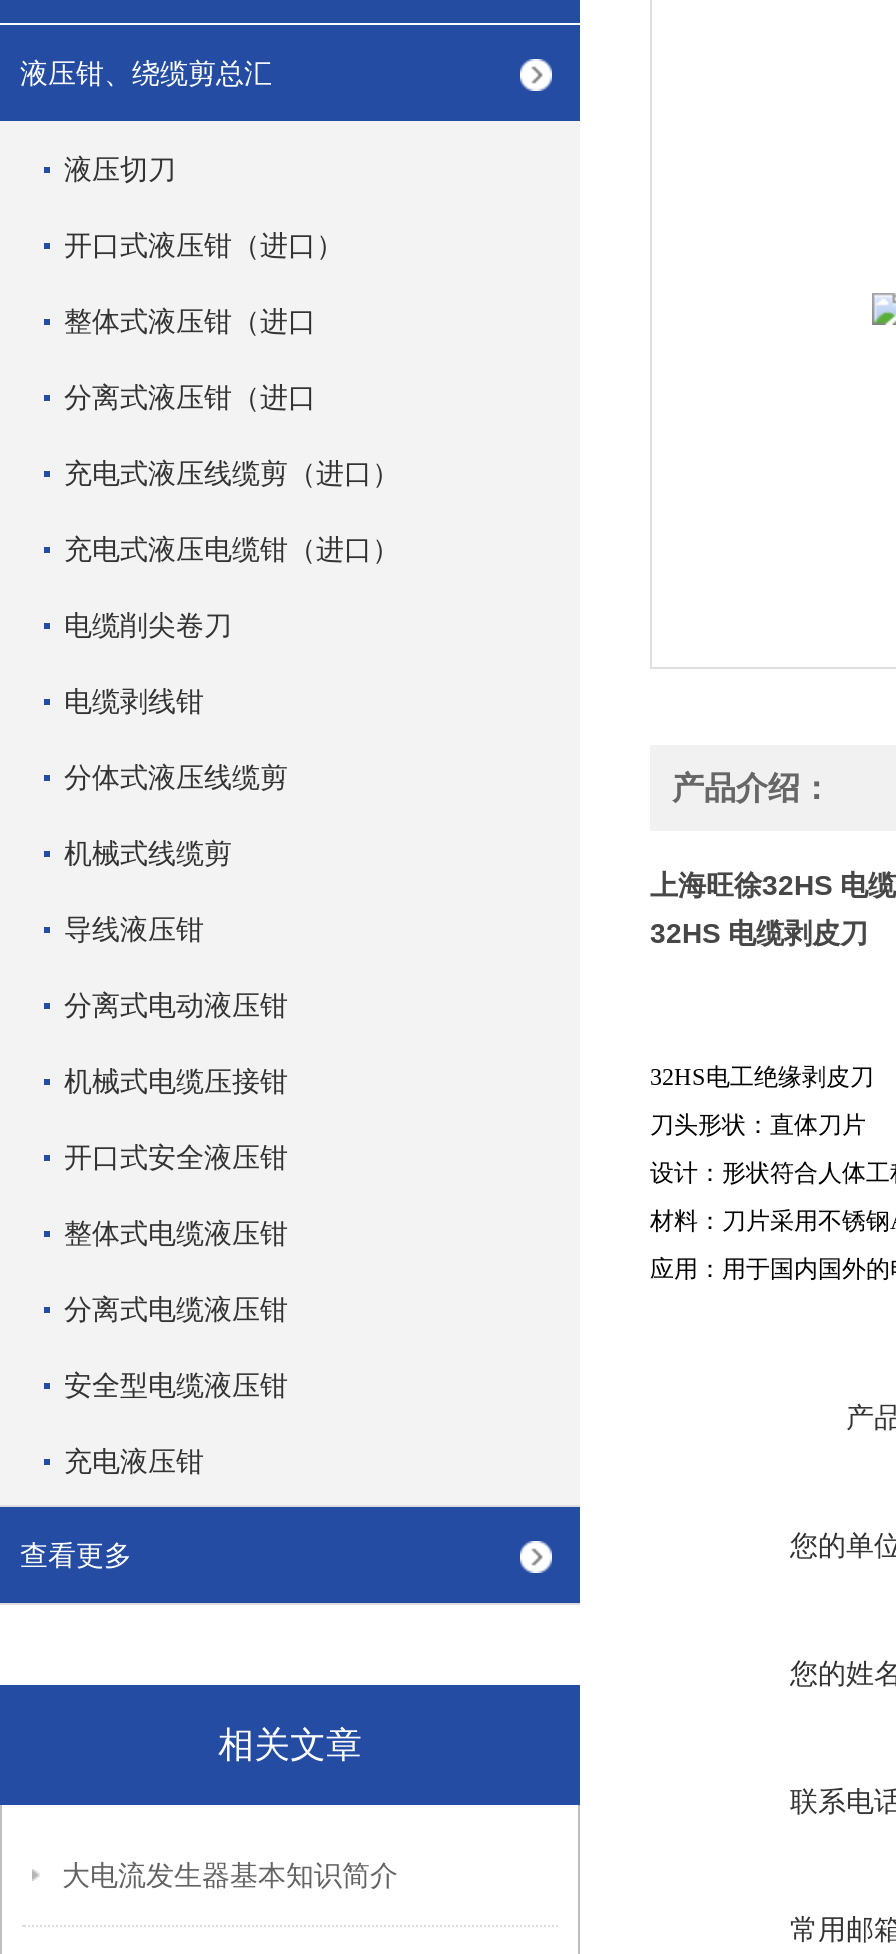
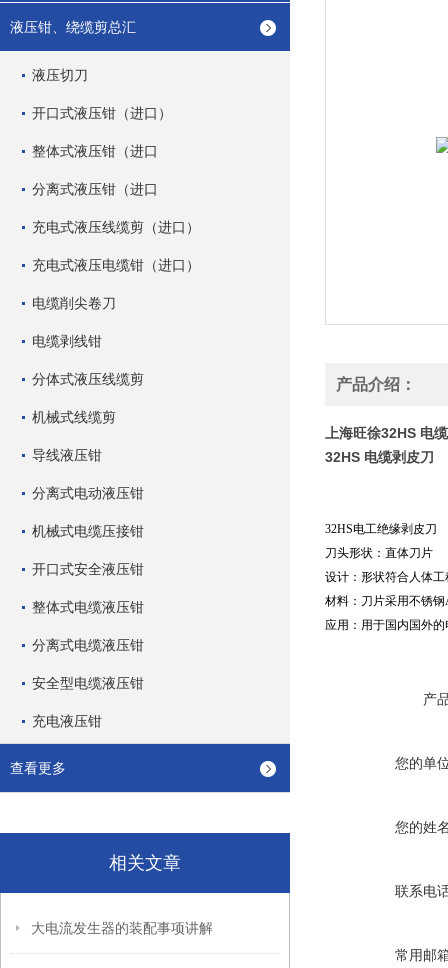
- 大电流发生器基本知识简介
+ 大电流发生器的装配事项讲解
